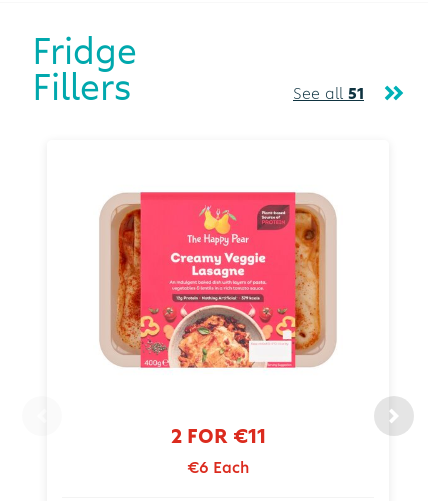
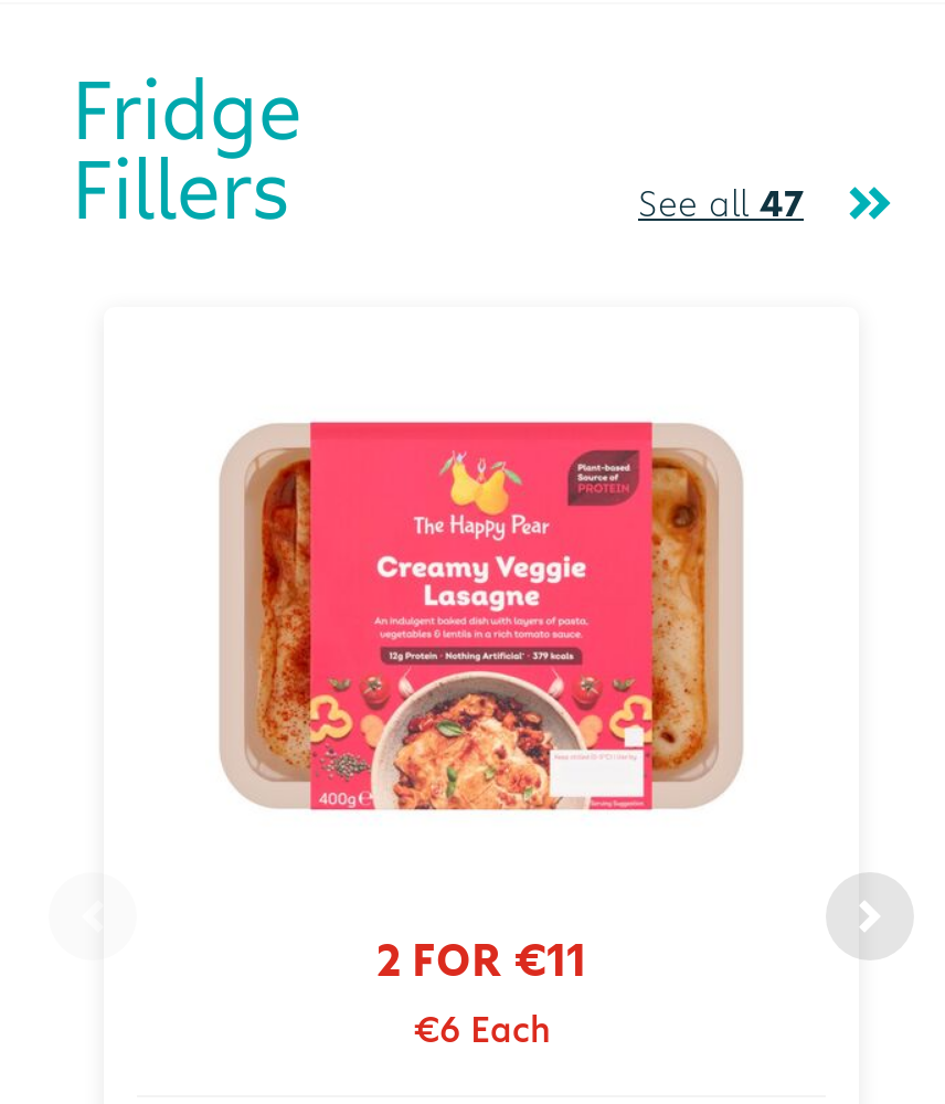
- See all 51
+ See all 47
